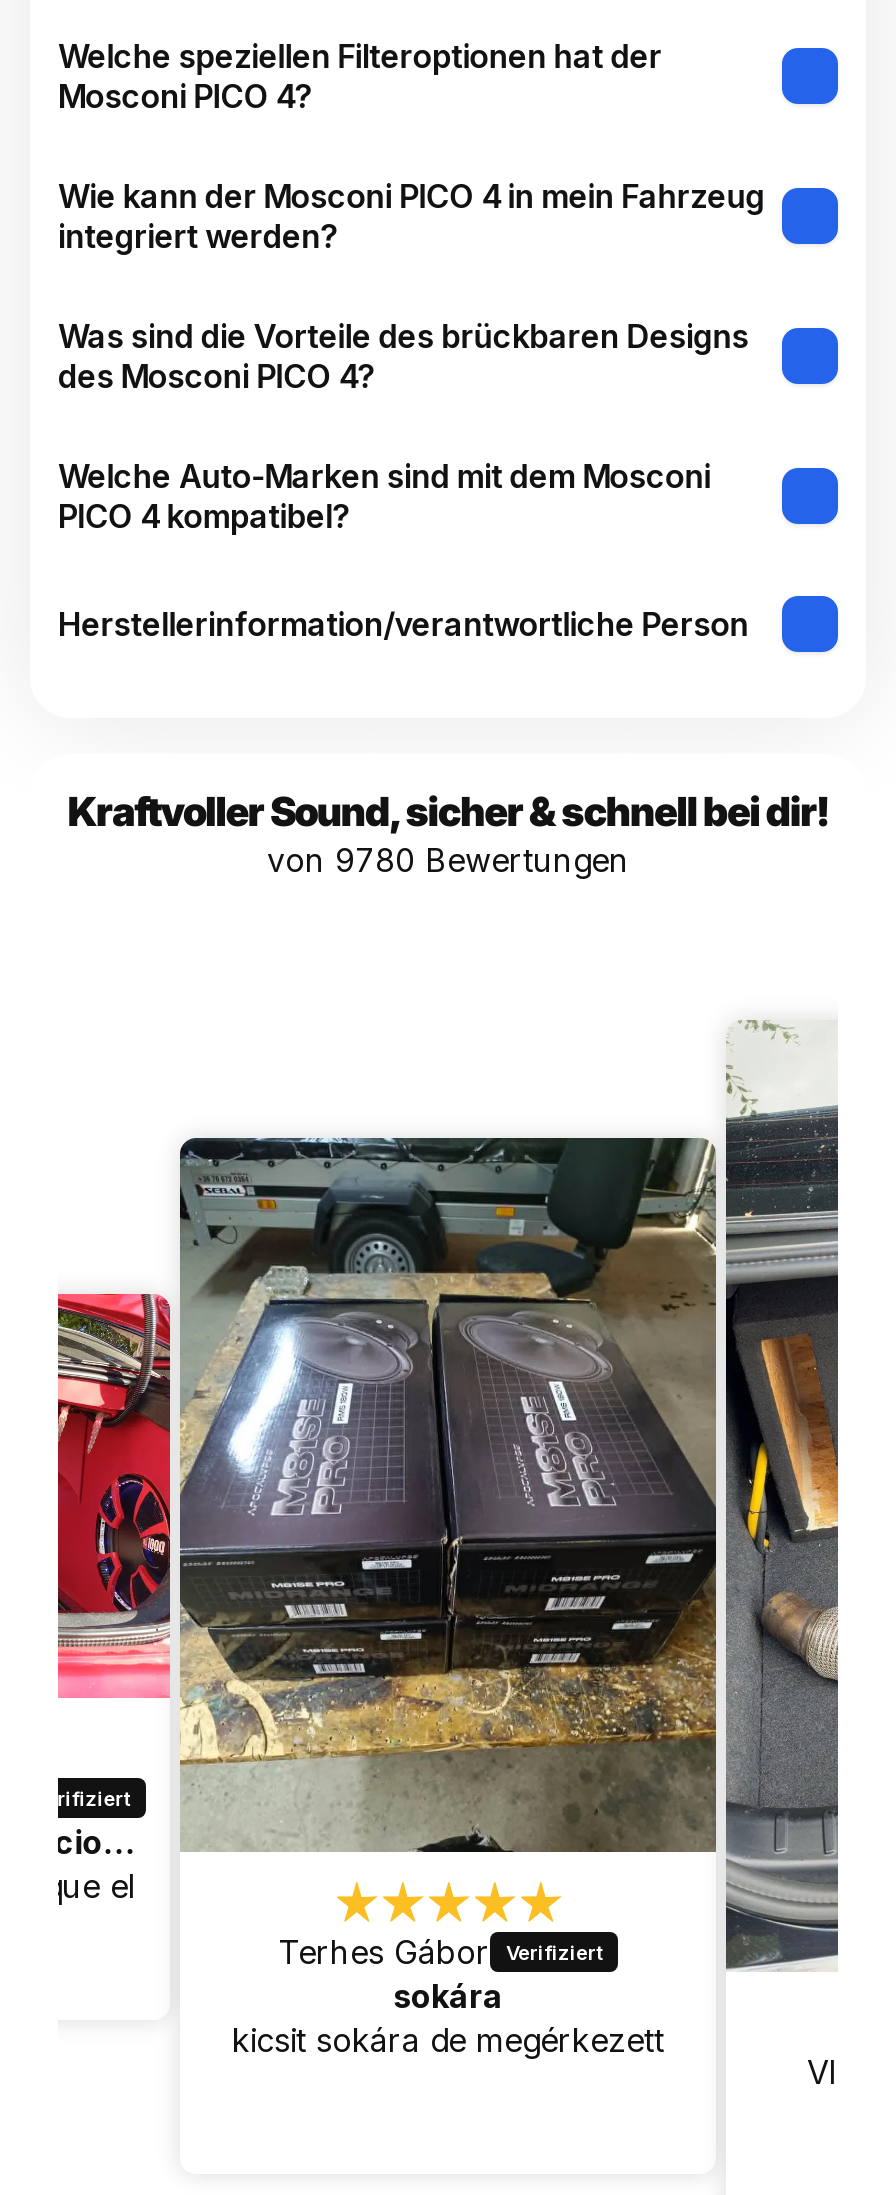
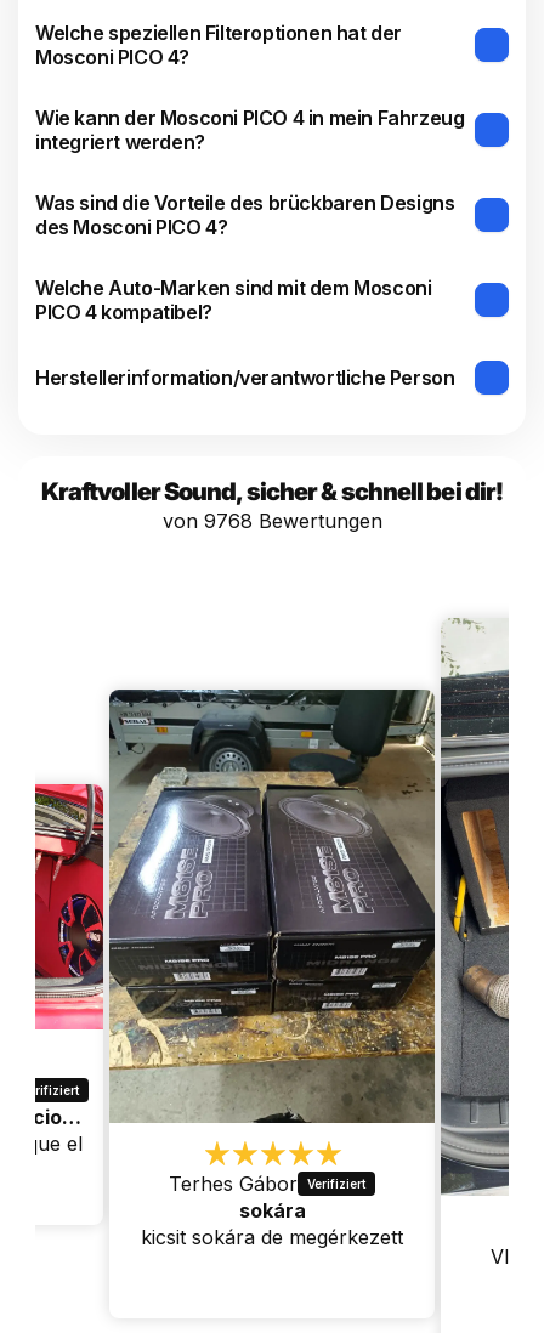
- von 9780 Bewertungen
+ von 9768 Bewertungen
